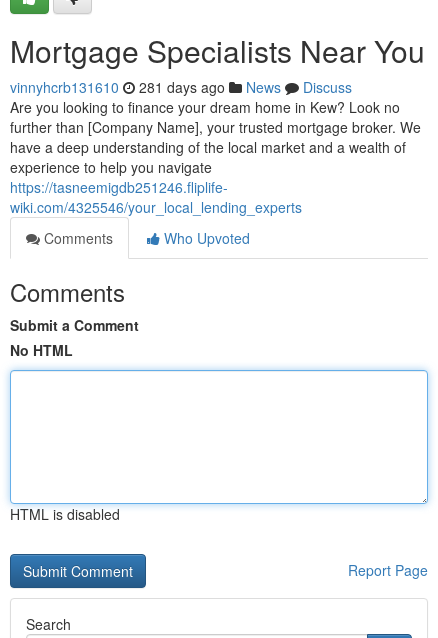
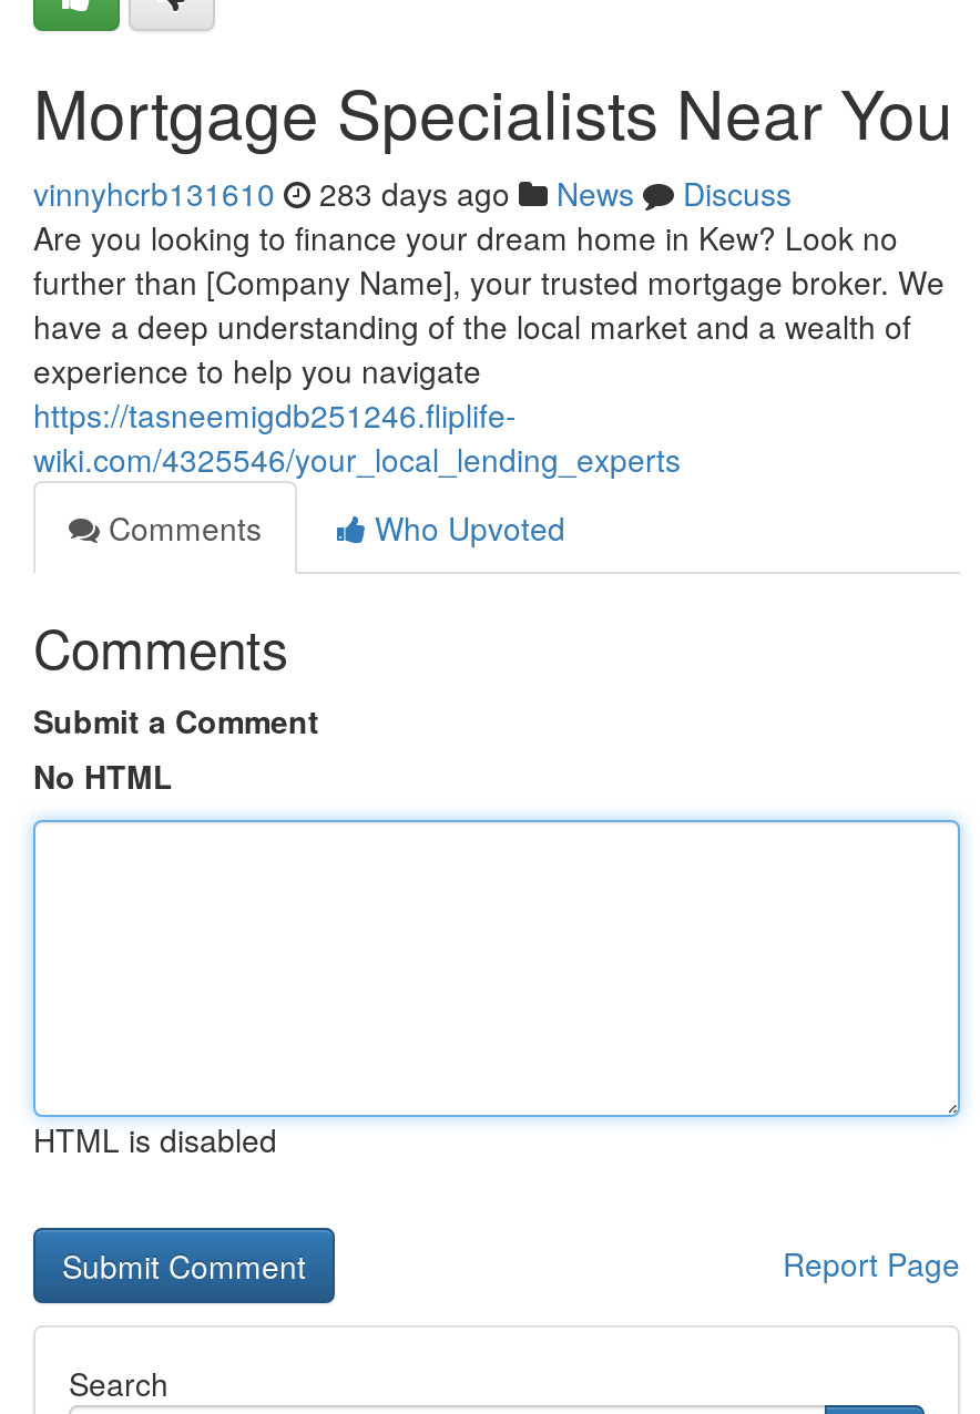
- vinnyhcrb131610 281 days ago News Discuss
+ vinnyhcrb131610 283 days ago News Discuss
